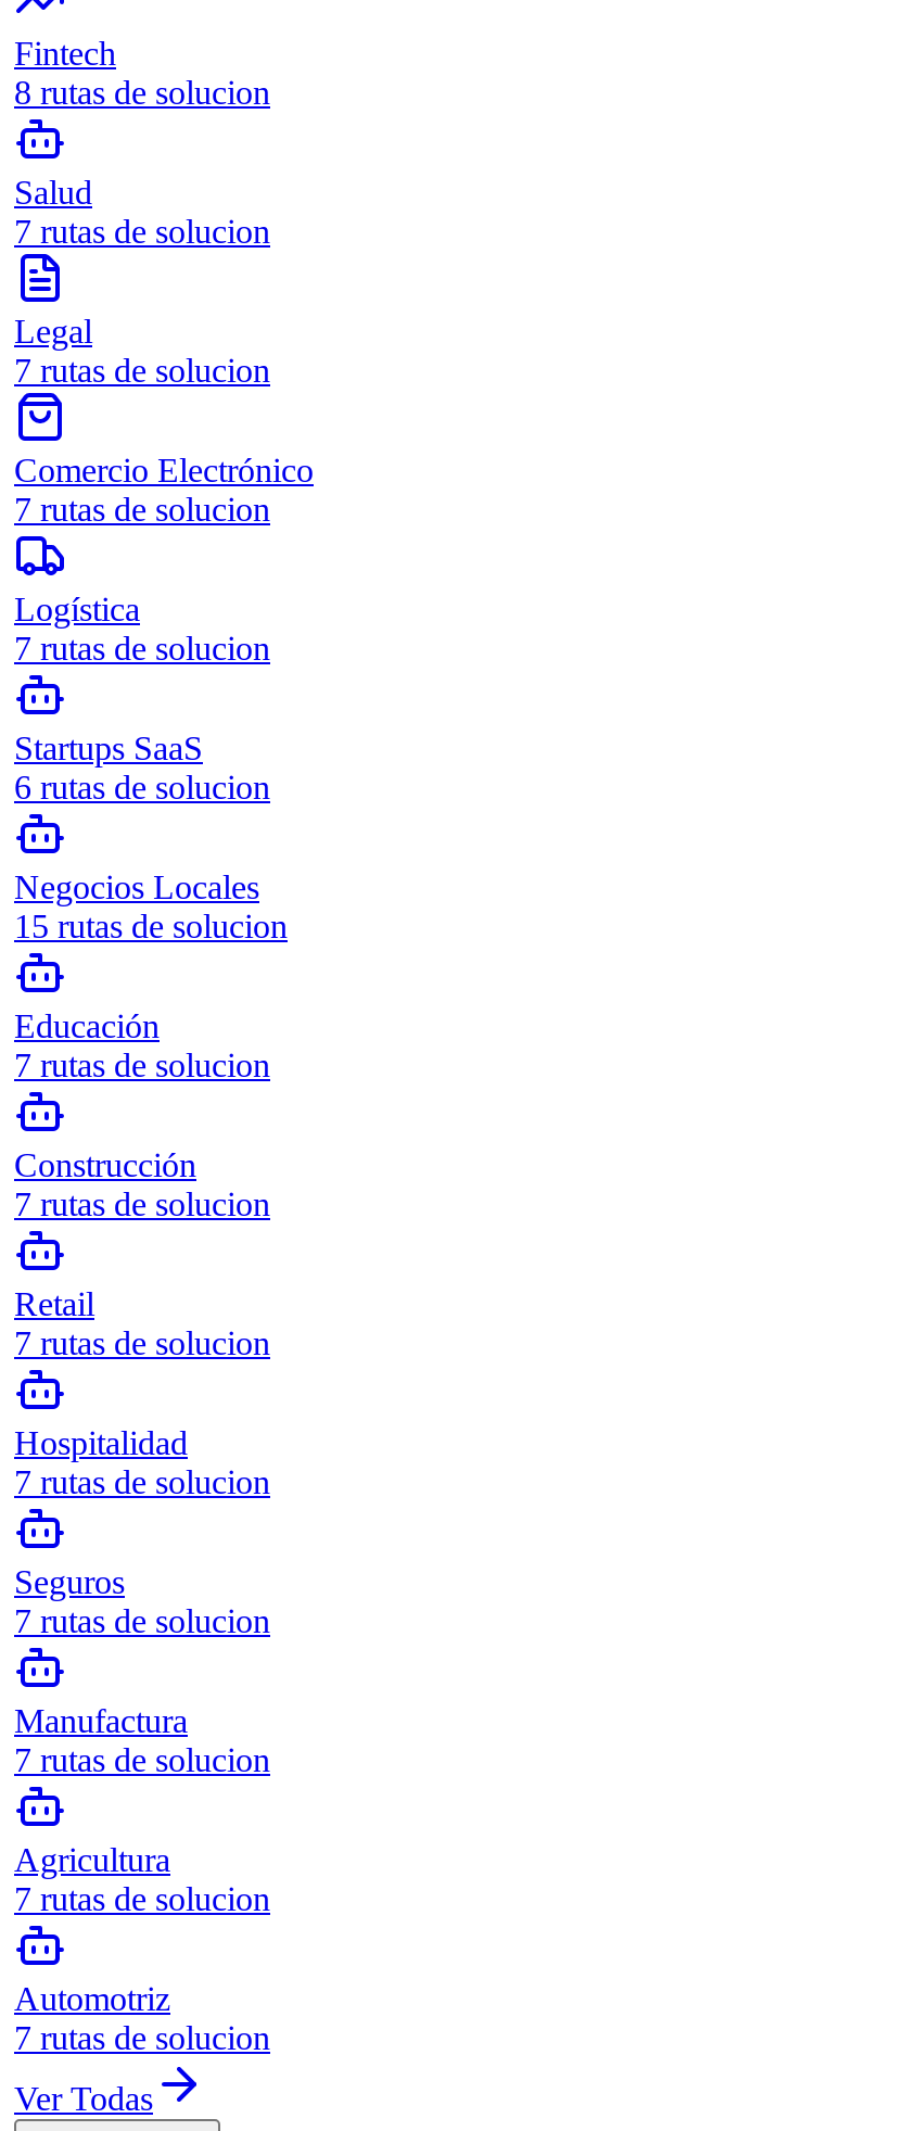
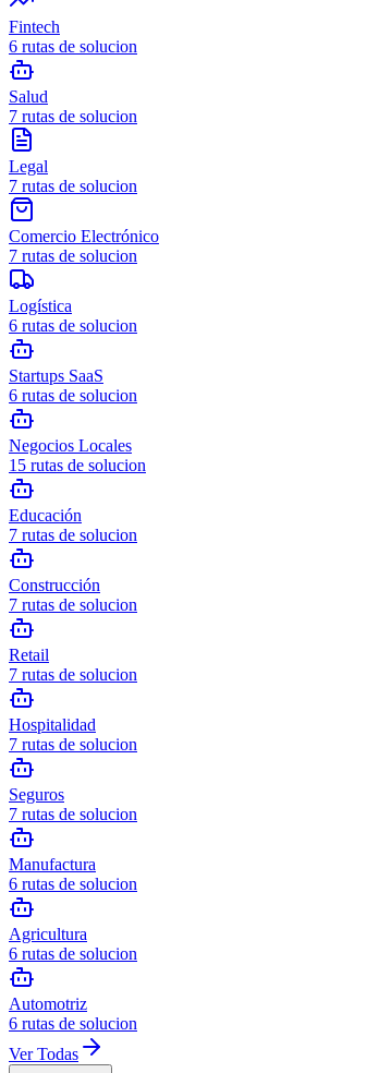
- 8 rutas de solucion
+ 6 rutas de solucion

- 7 rutas de solucion
+ 6 rutas de solucion

- 7 rutas de solucion
+ 6 rutas de solucion

- 7 rutas de solucion
+ 6 rutas de solucion

- 7 rutas de solucion
+ 6 rutas de solucion
